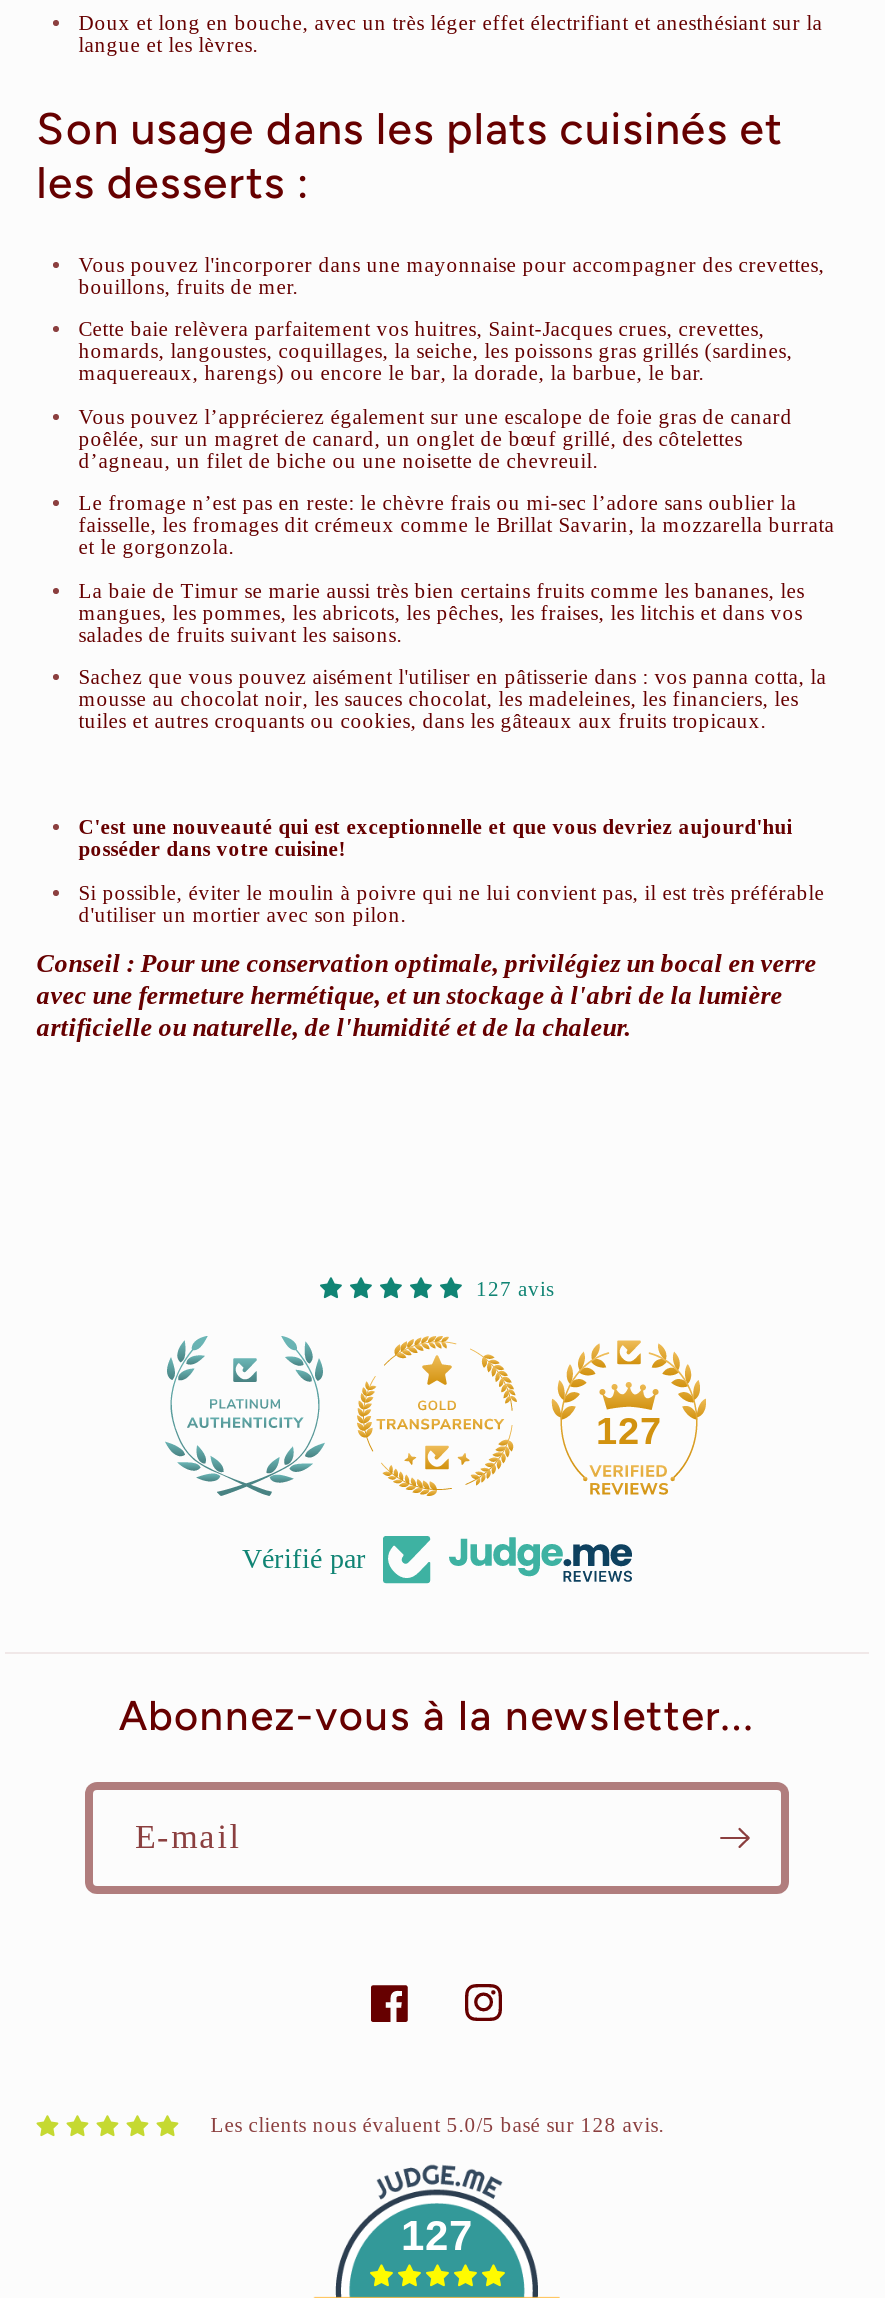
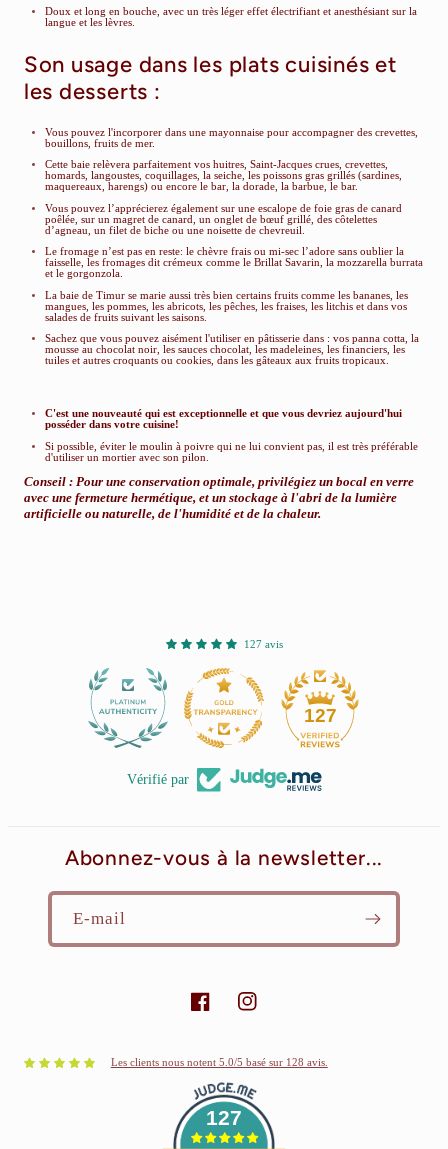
- Les clients nous évaluent 5.0/5 basé sur 128 avis.
+ Les clients nous notent 5.0/5 basé sur 128 avis.
